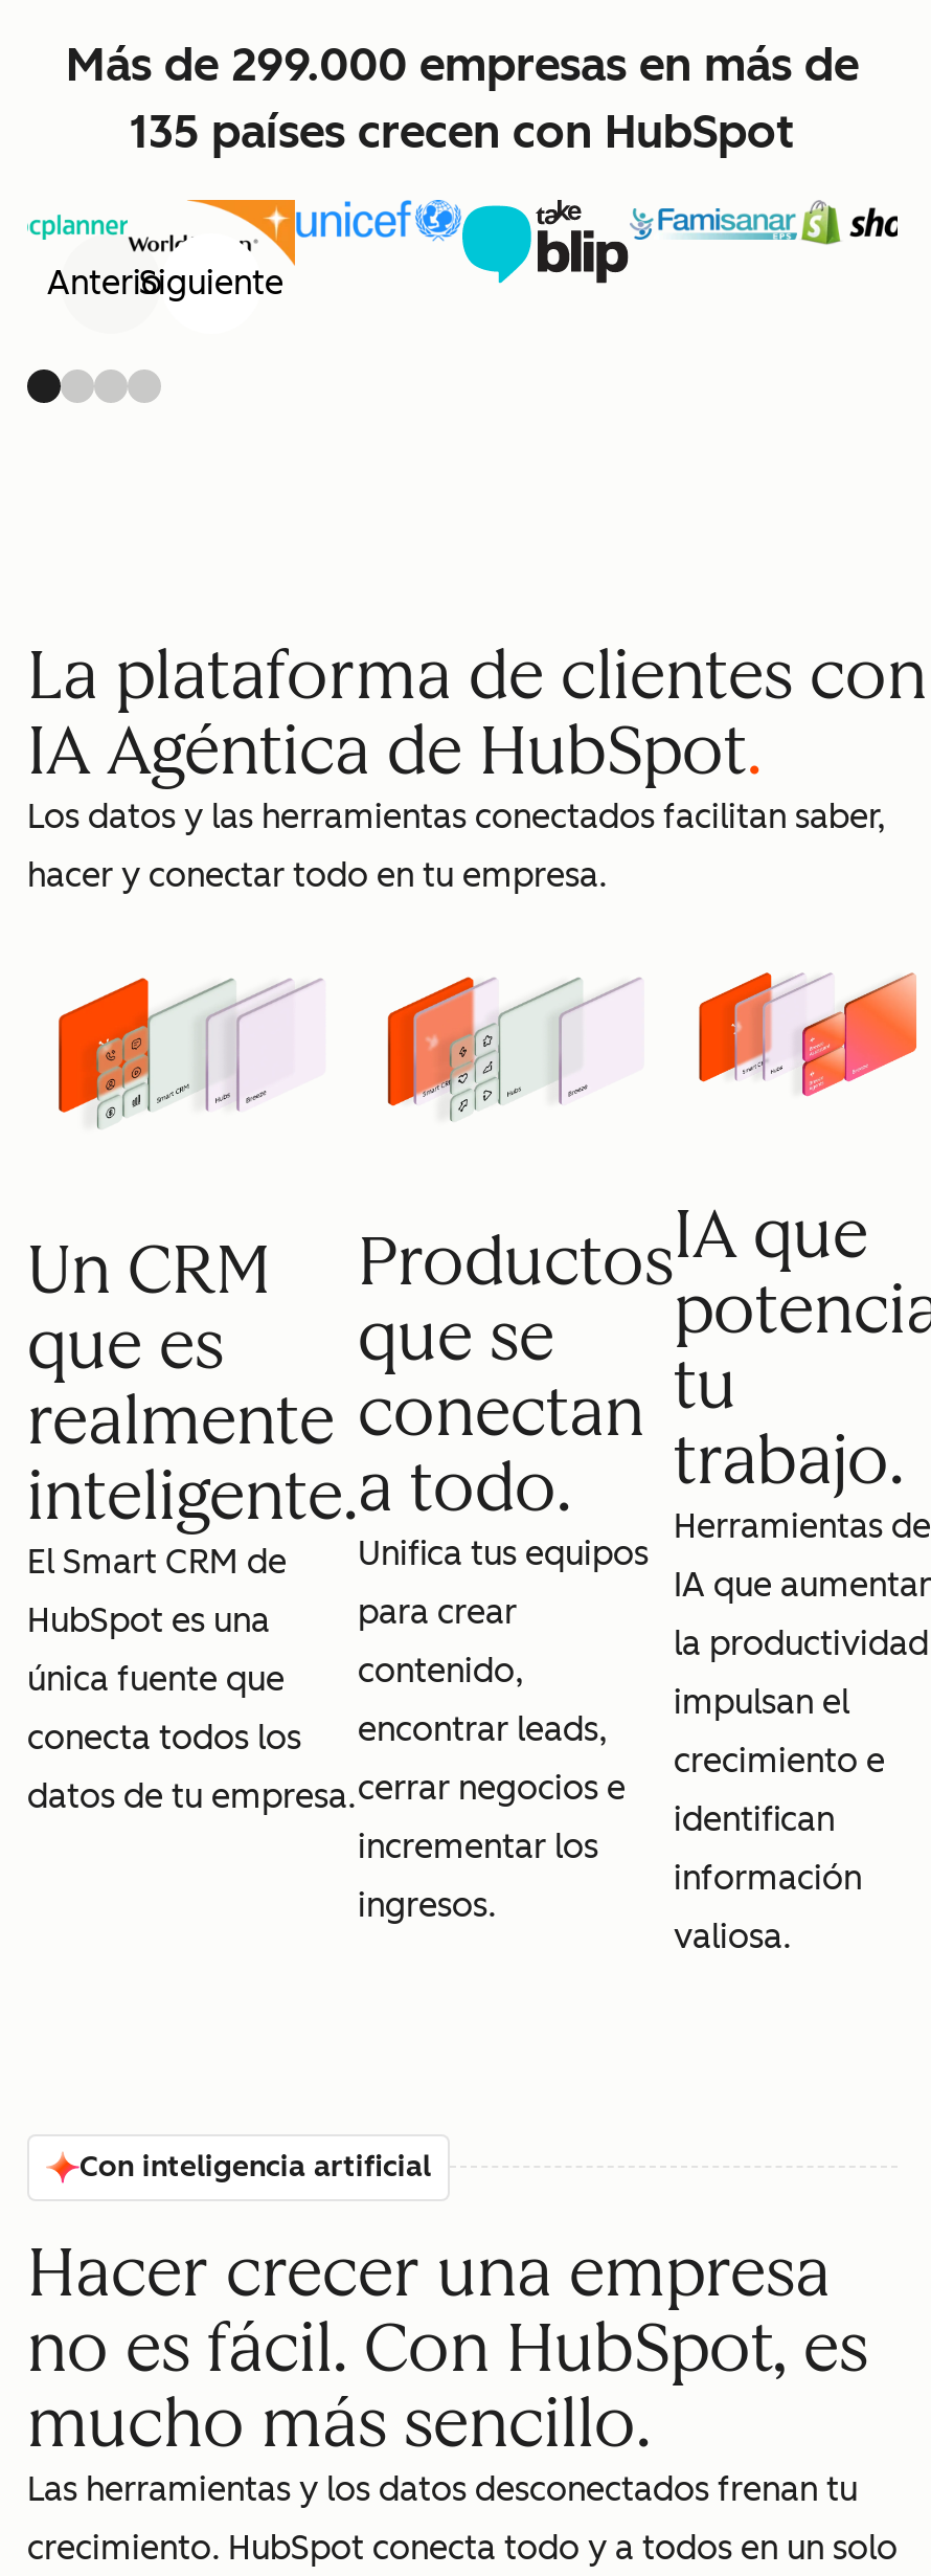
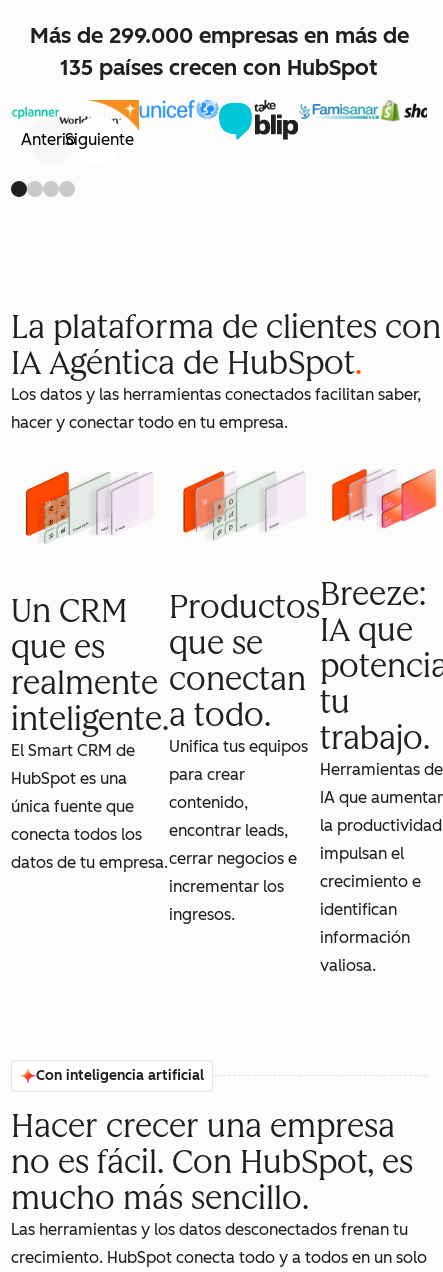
+ Breeze:
